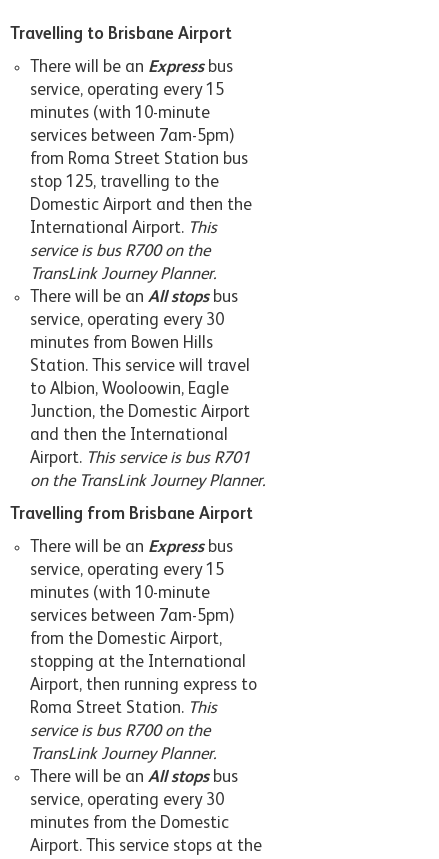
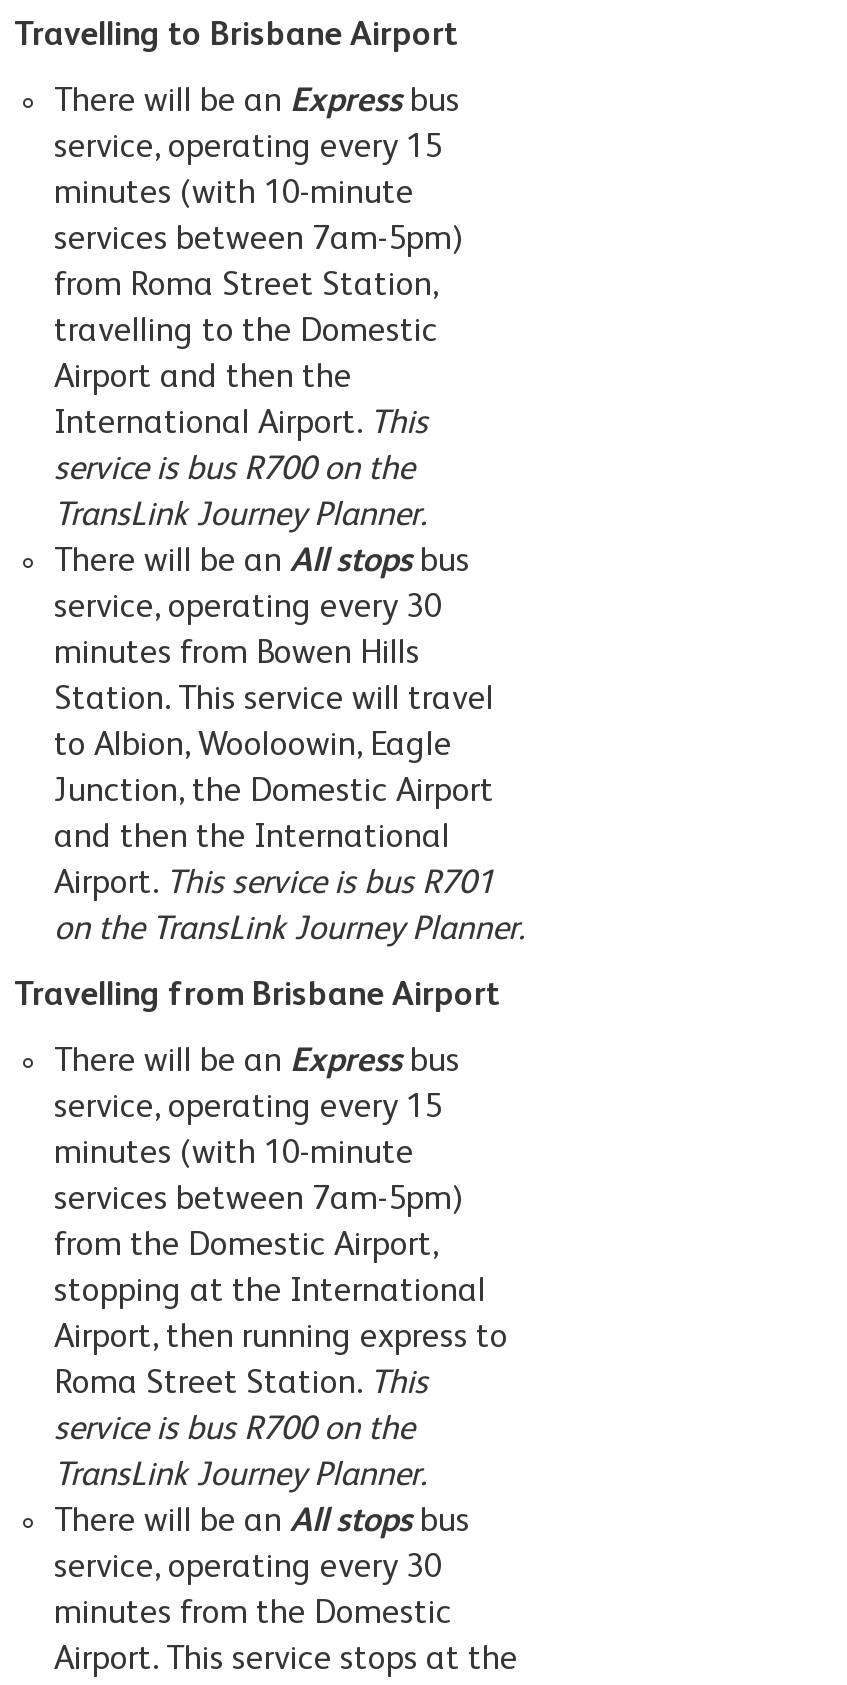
- from Roma Street Station bus
- stop 125, travelling to the
- Domestic Airport and then the
+ from Roma Street Station,
+ travelling to the Domestic
+ Airport and then the
